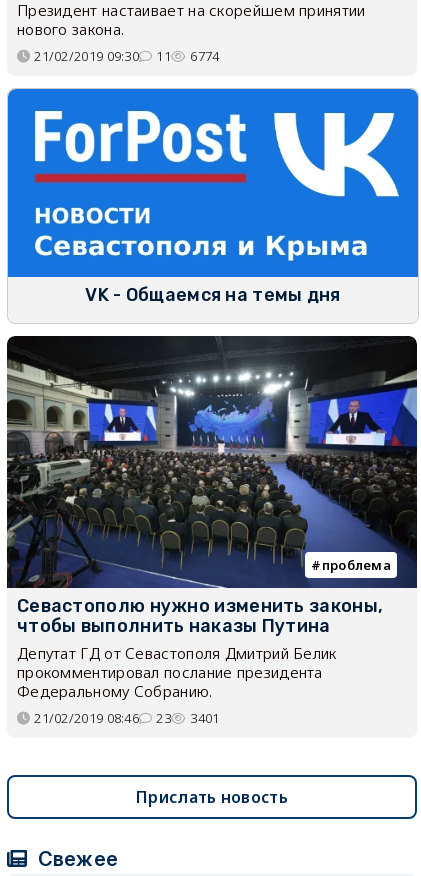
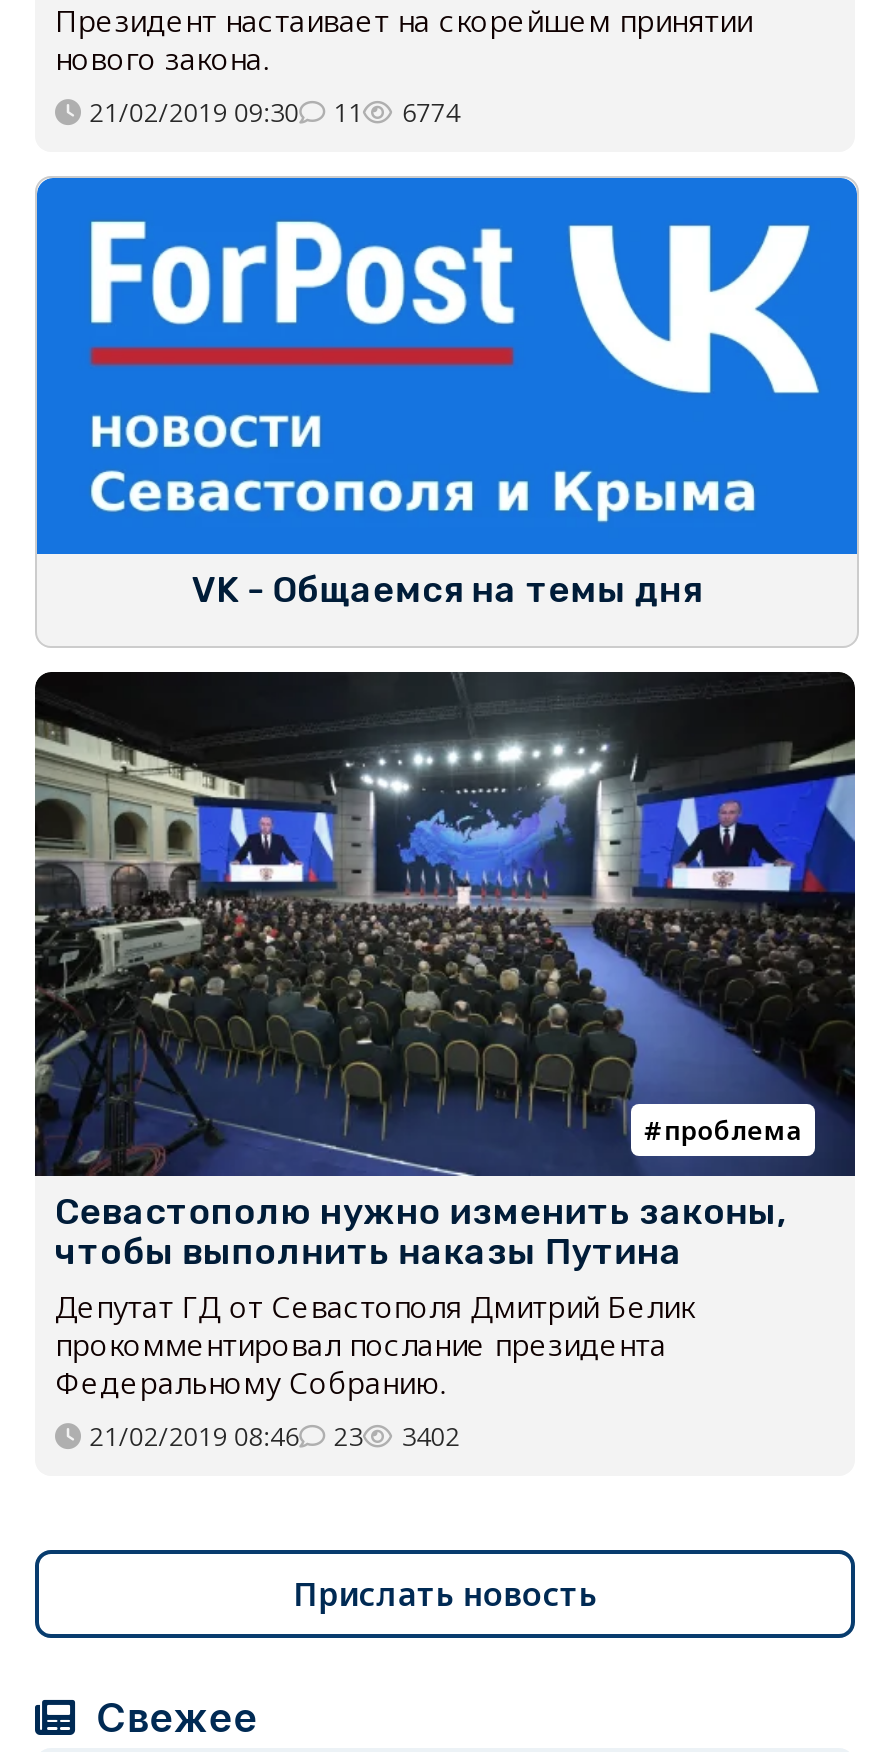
- 21/02/2019 08:46 23 3401
+ 21/02/2019 08:46 23 3402
